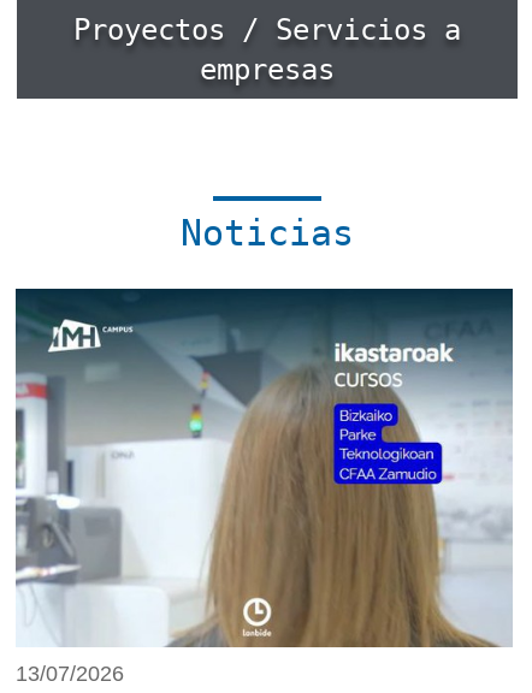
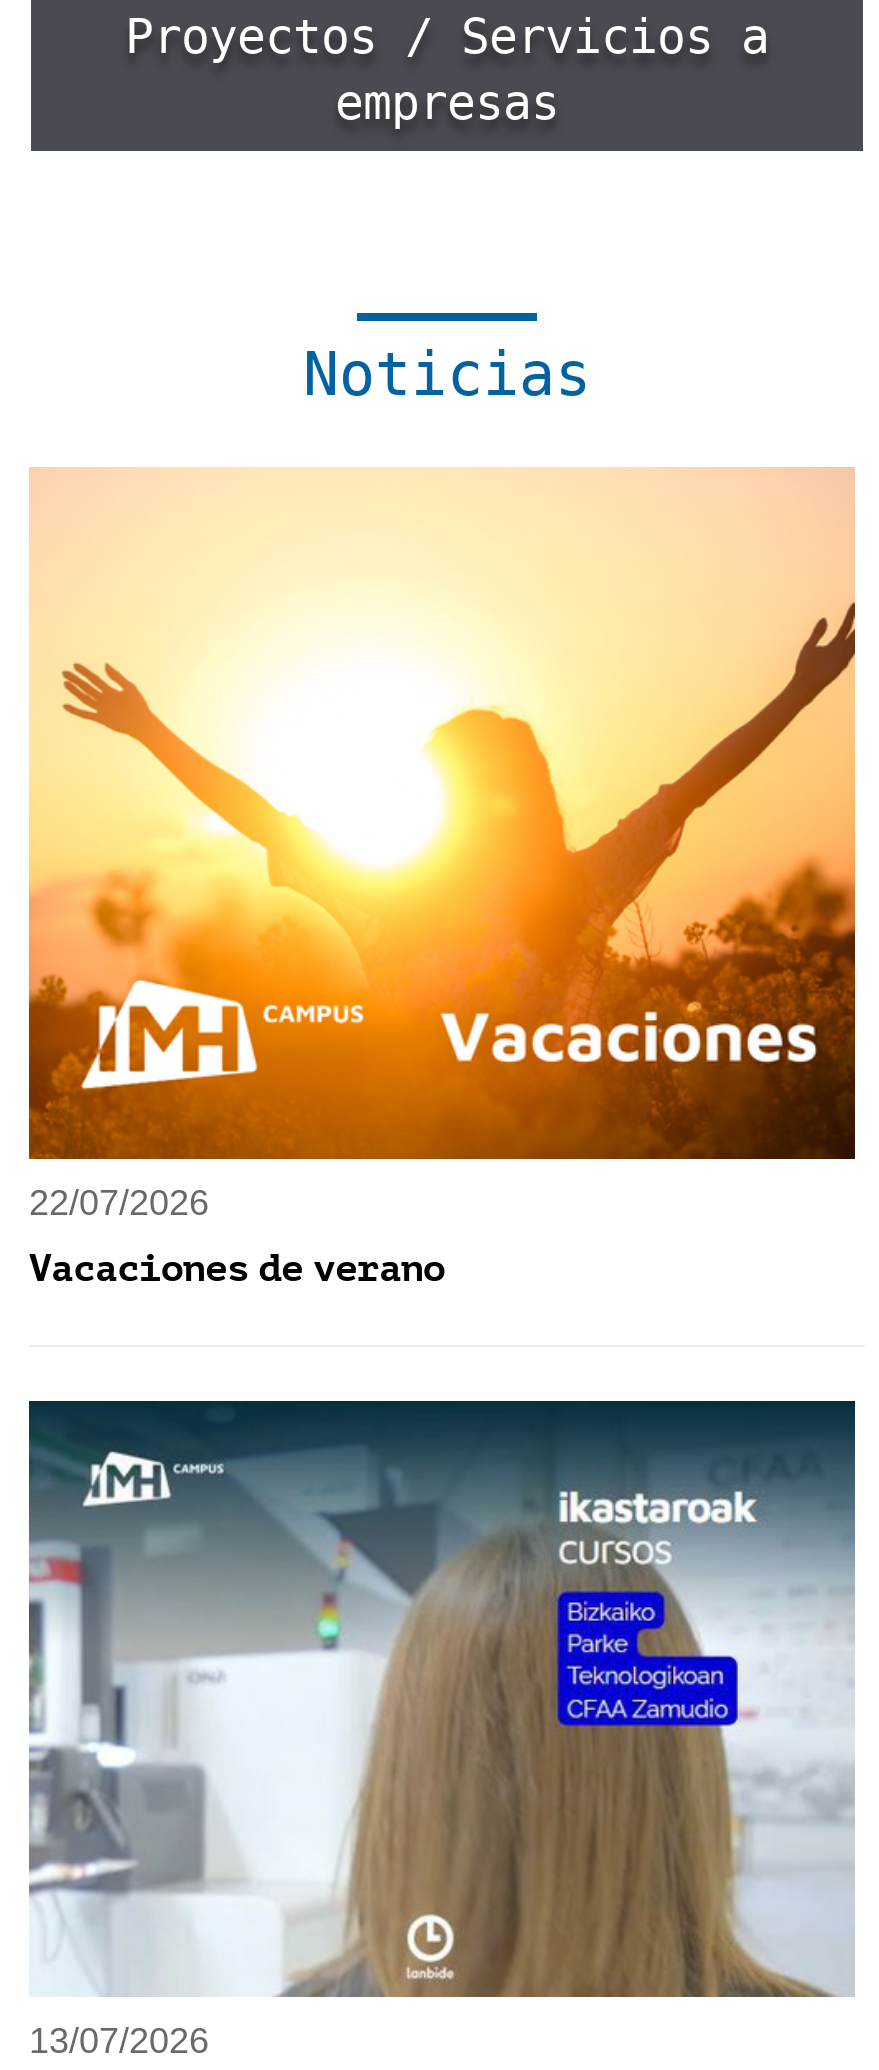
+ [image]
+ 22/07/2026
+ Vacaciones de verano
